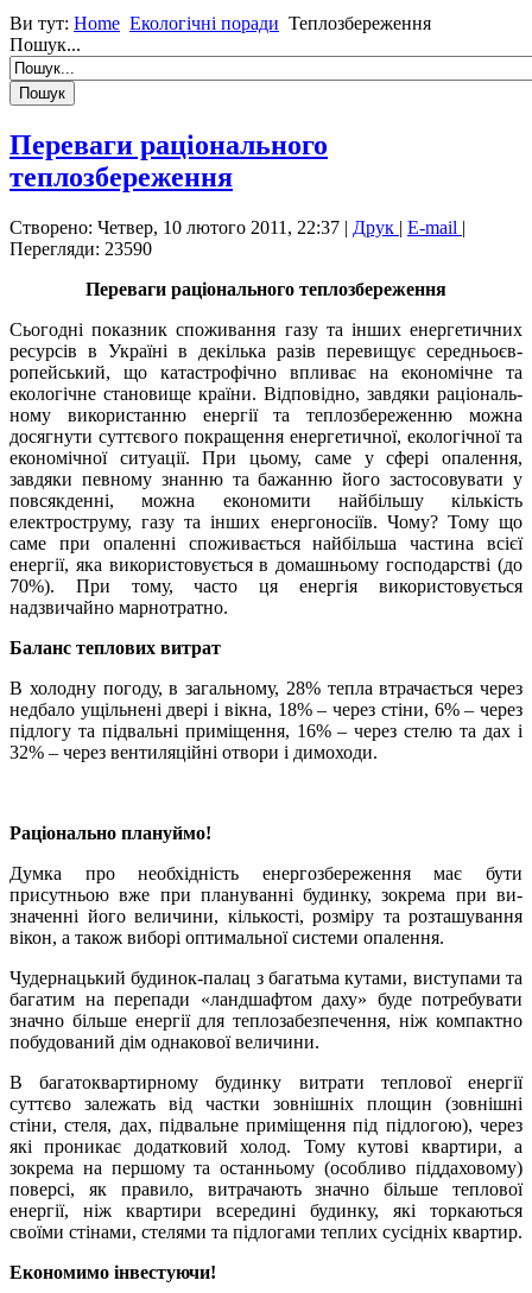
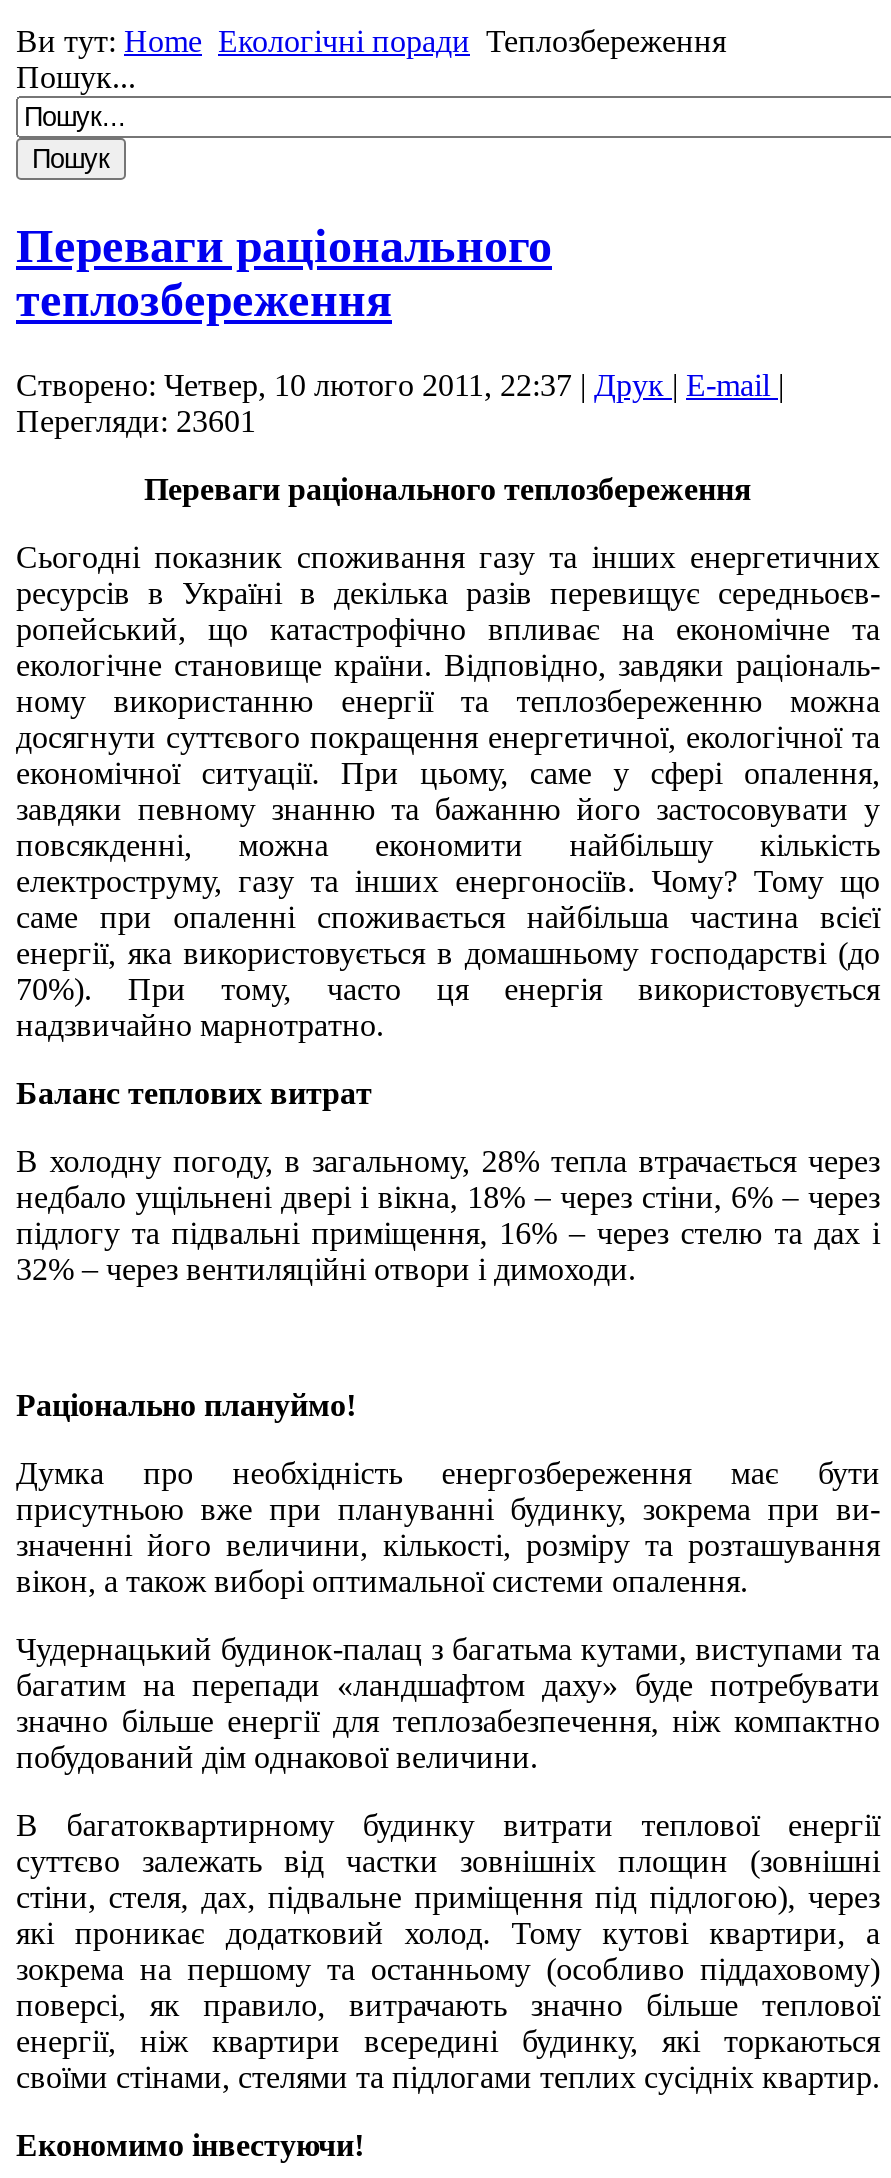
- Перегляди: 23590
+ Перегляди: 23601
